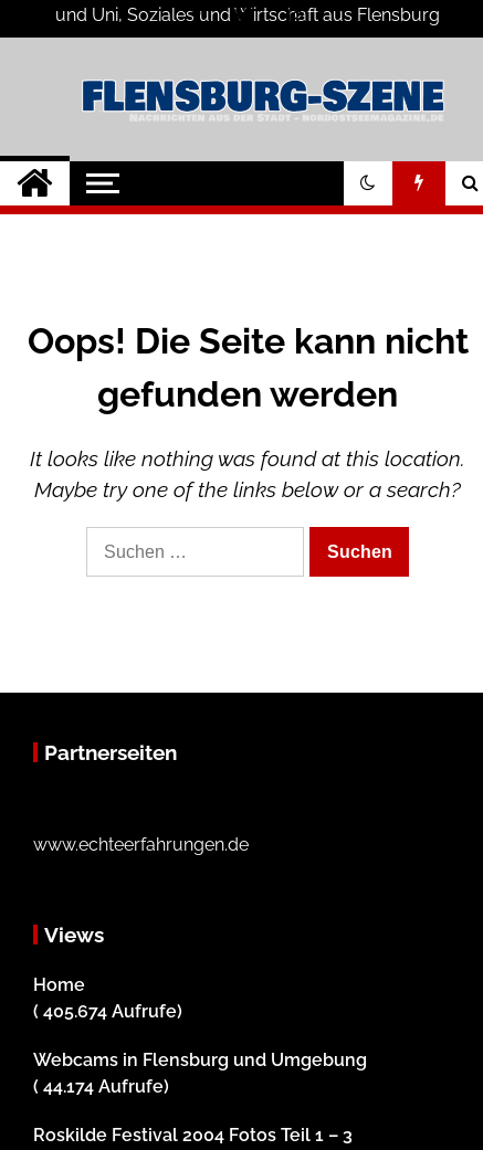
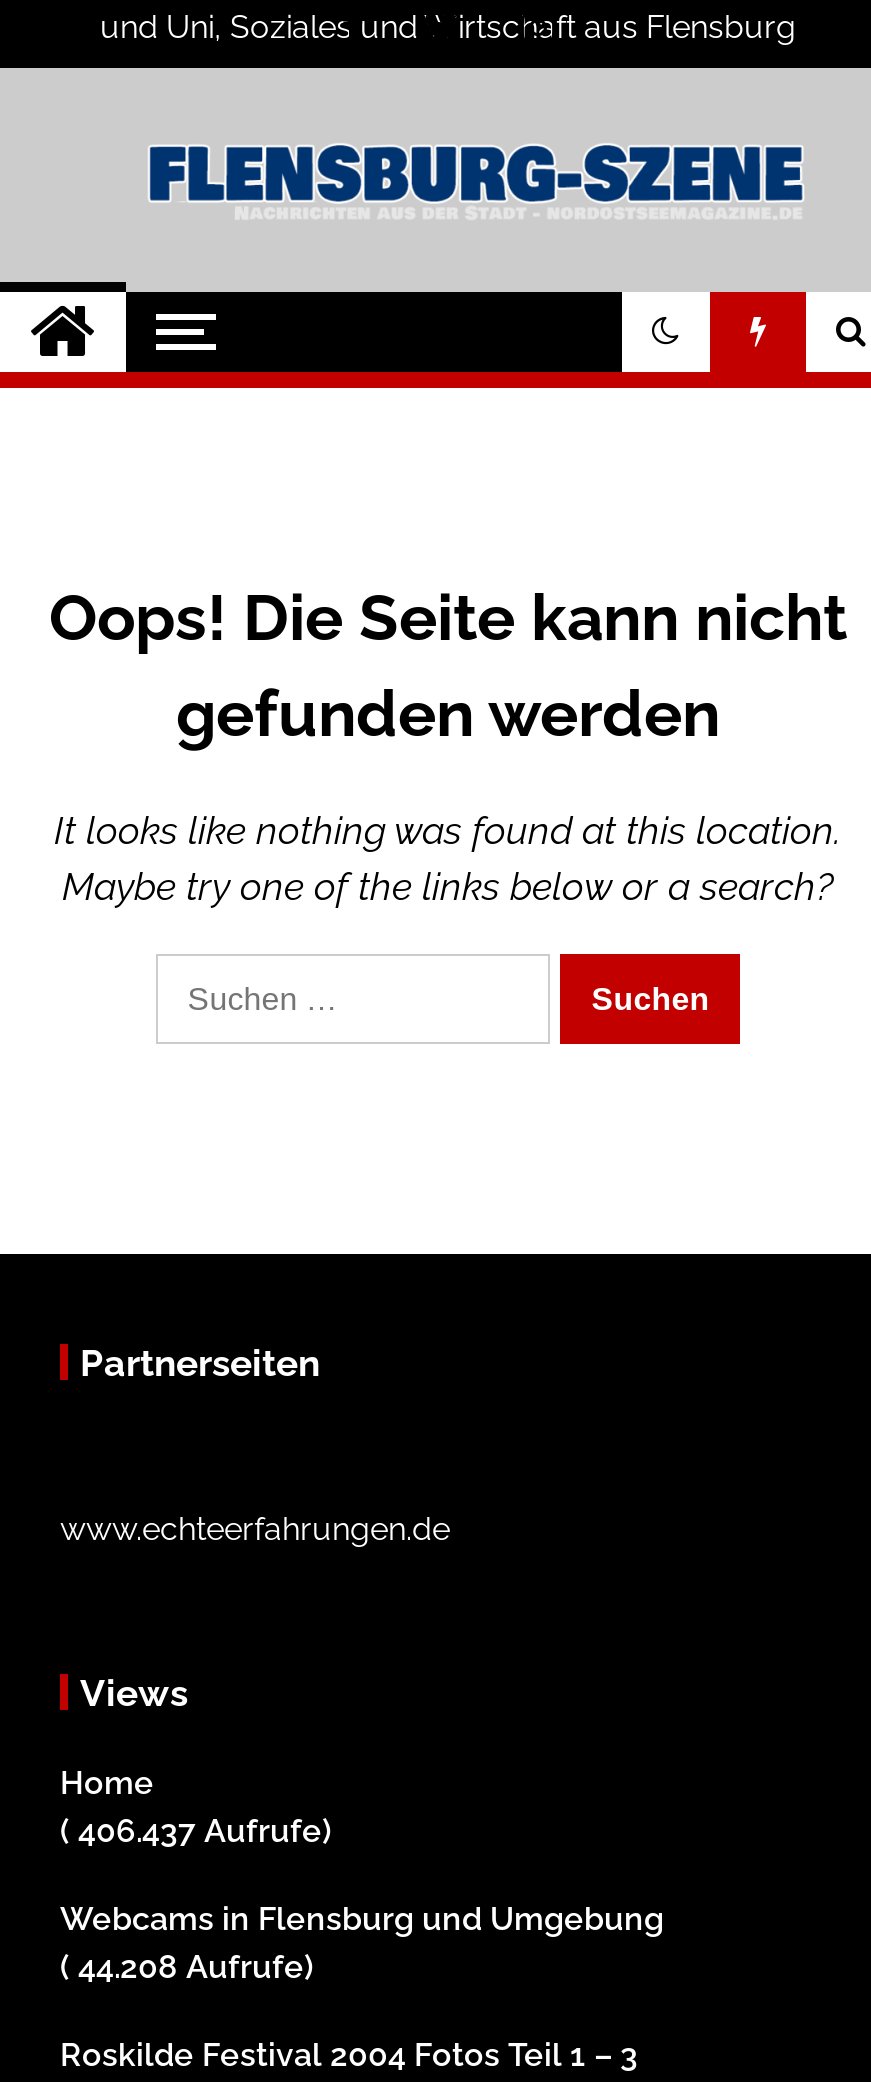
- ( 405.674 Aufrufe)
+ ( 406.437 Aufrufe)

- ( 44.174 Aufrufe)
+ ( 44.208 Aufrufe)
